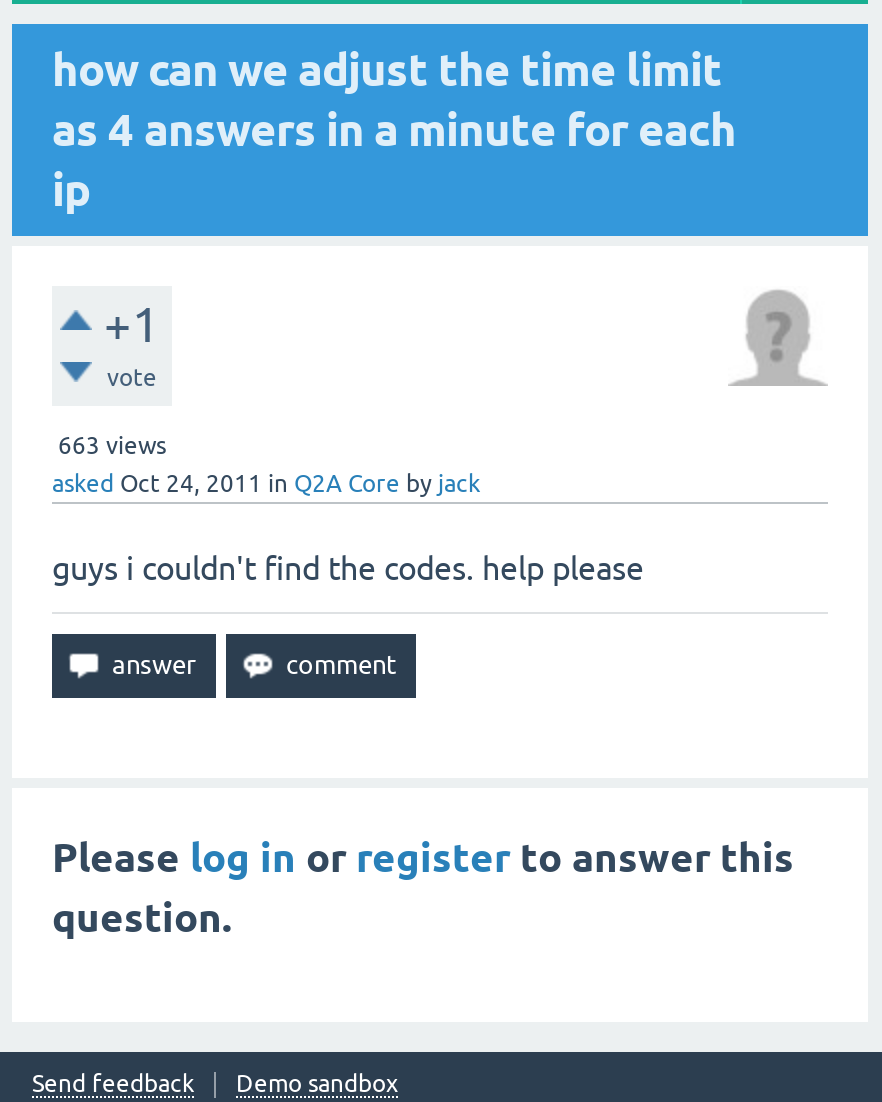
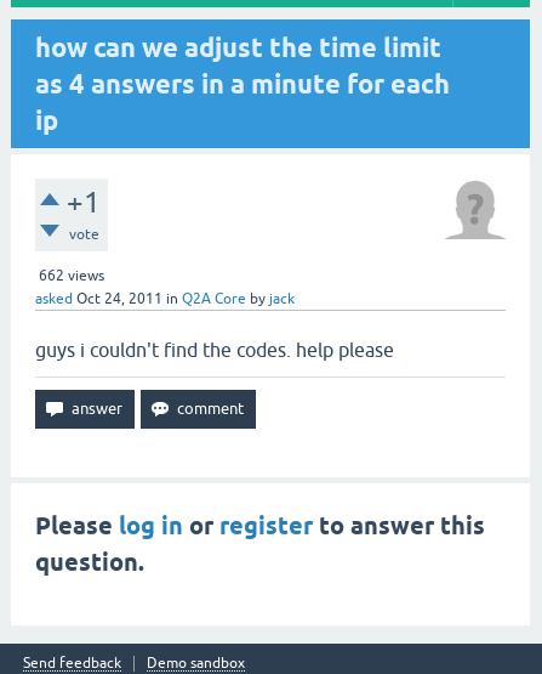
- 663 views
+ 662 views
